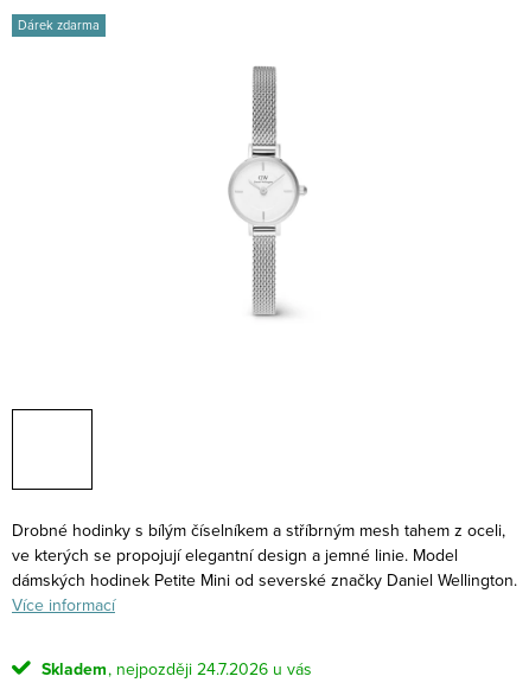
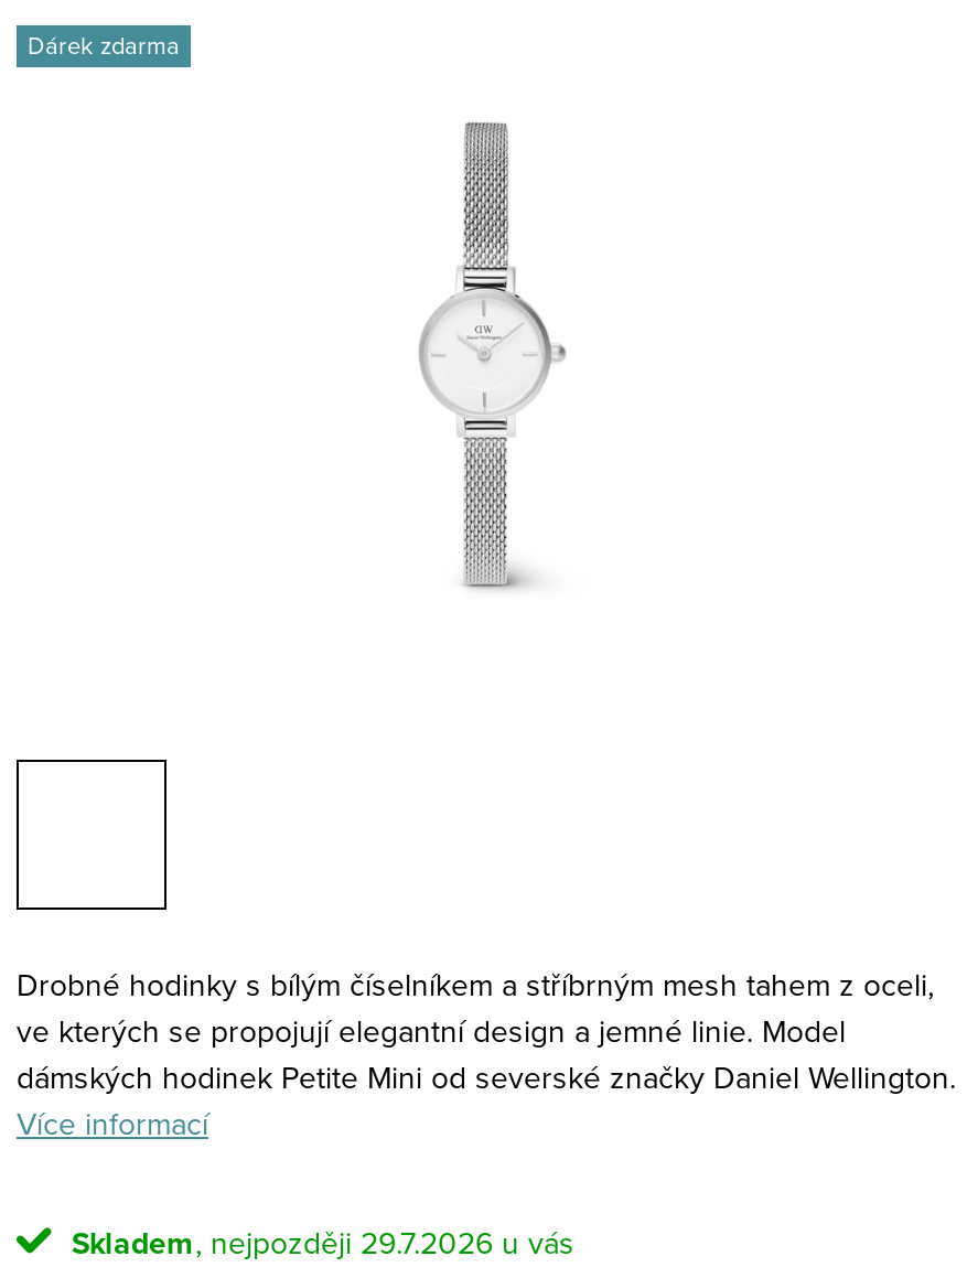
- 24.7.2026
+ 29.7.2026
